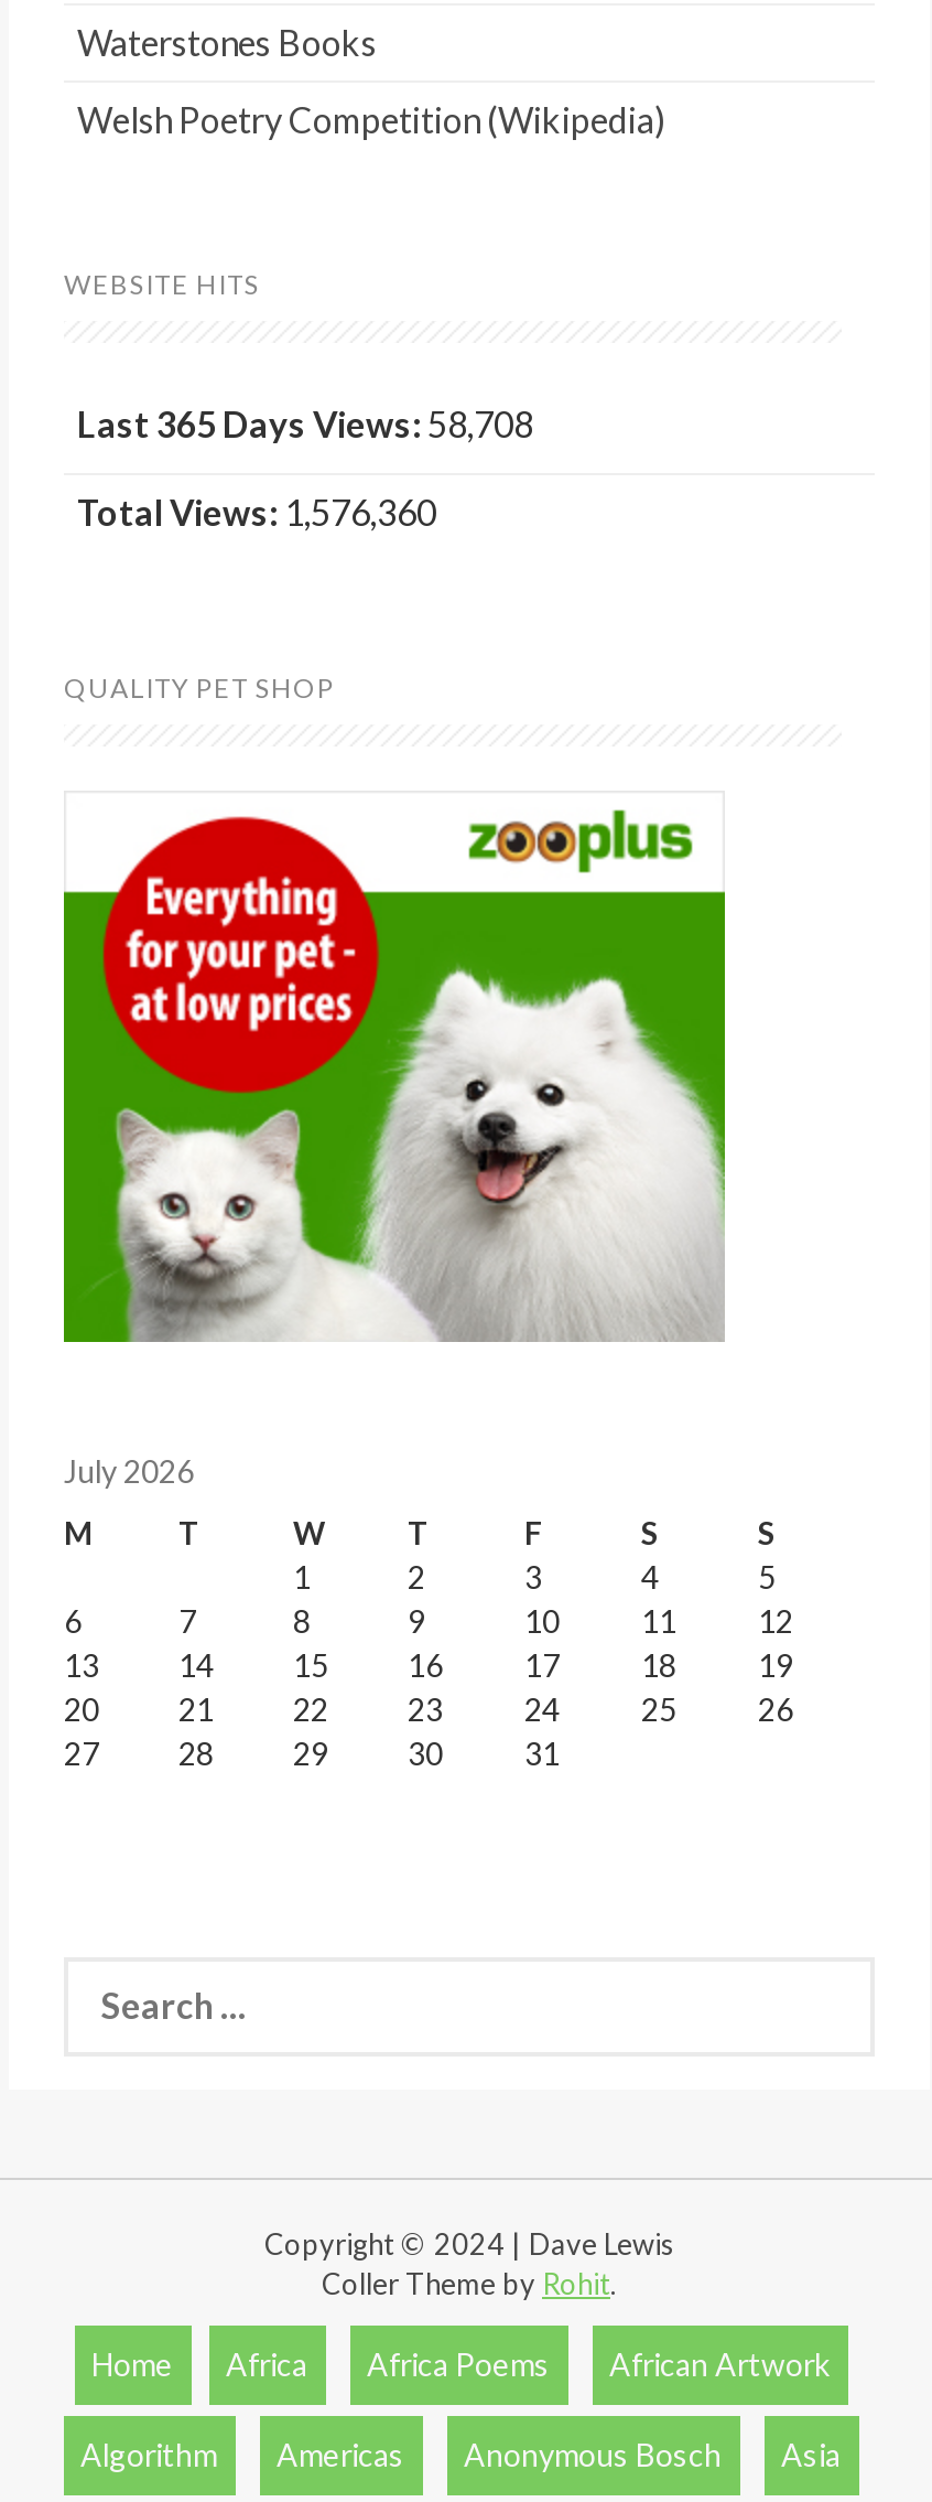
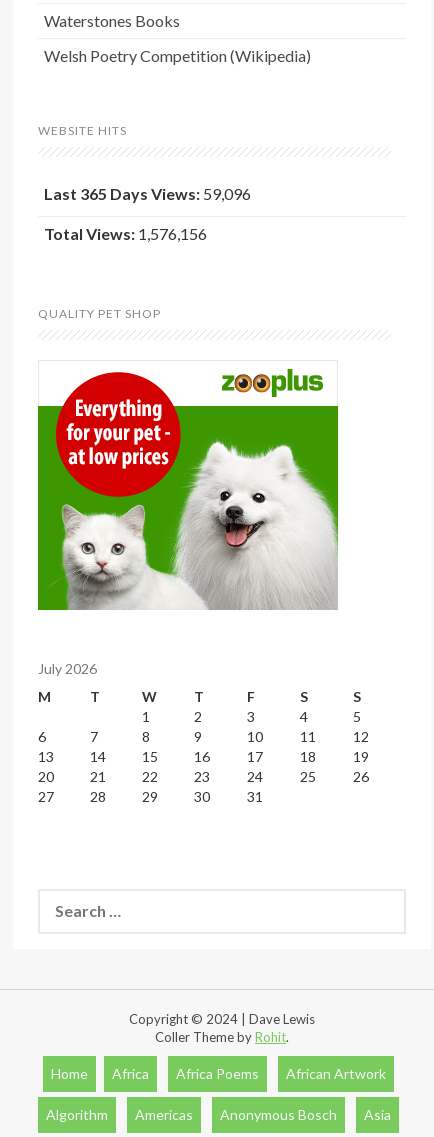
- Last 365 Days Views: 58,708
+ Last 365 Days Views: 59,096

- Total Views: 1,576,360
+ Total Views: 1,576,156
